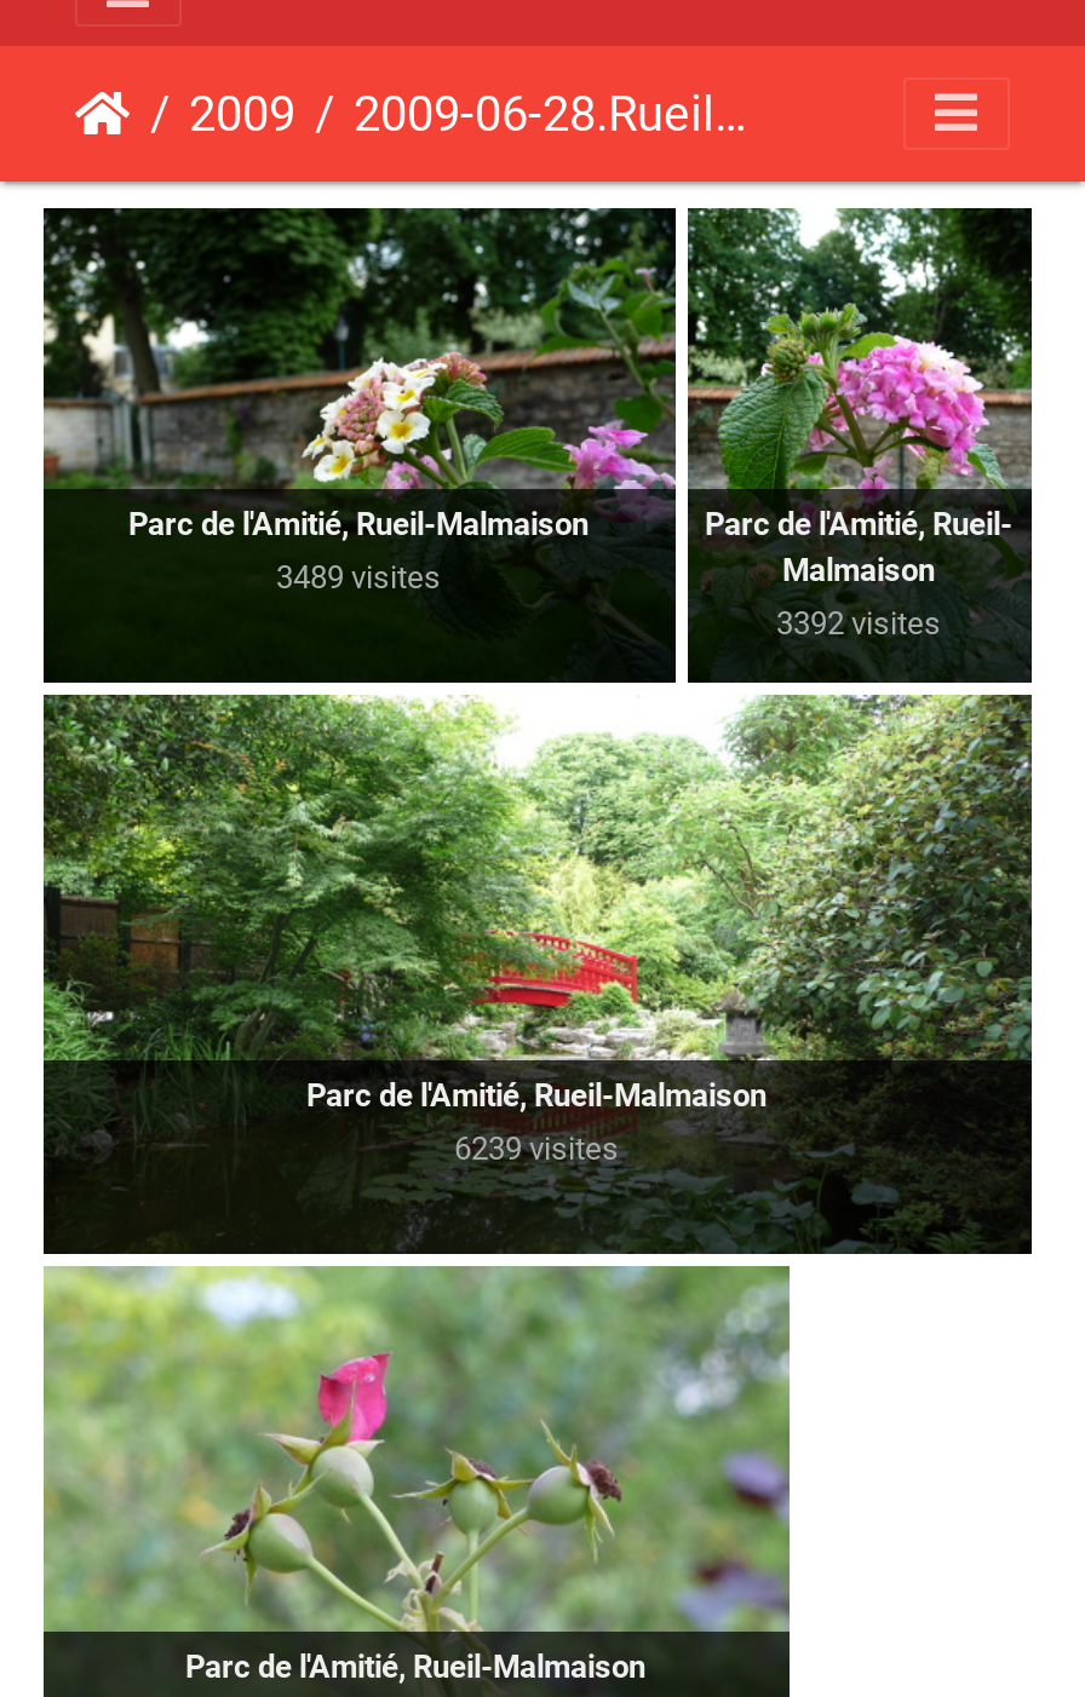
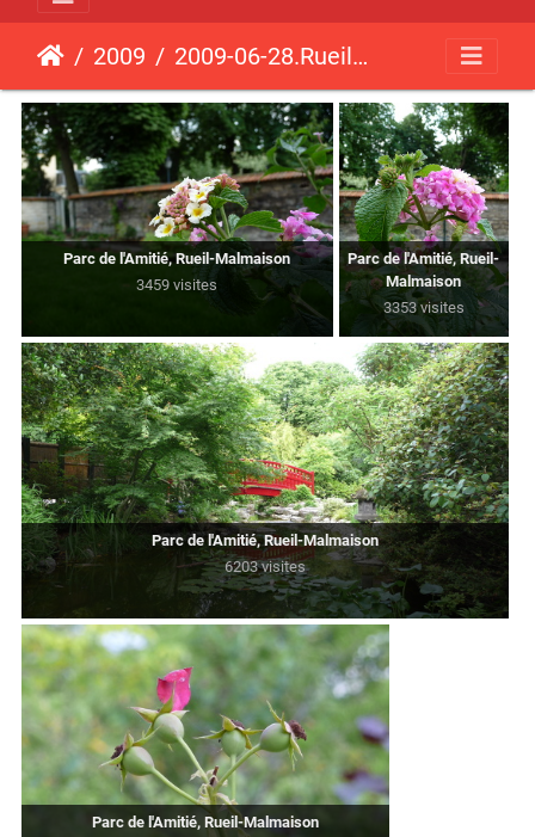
- 3489 visites
+ 3459 visites

- 3392 visites
+ 3353 visites

- 6239 visites
+ 6203 visites
